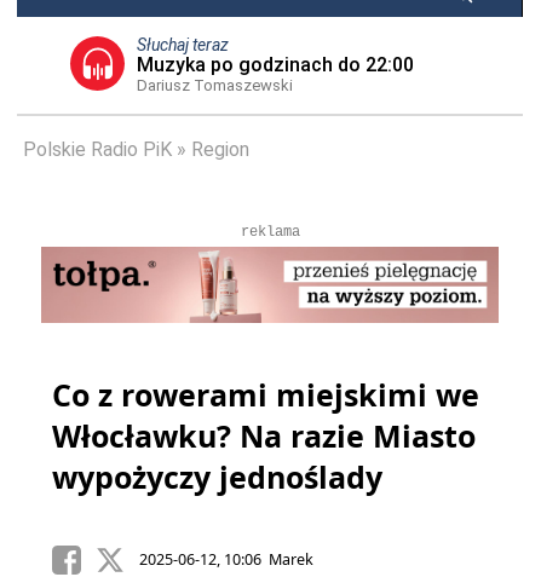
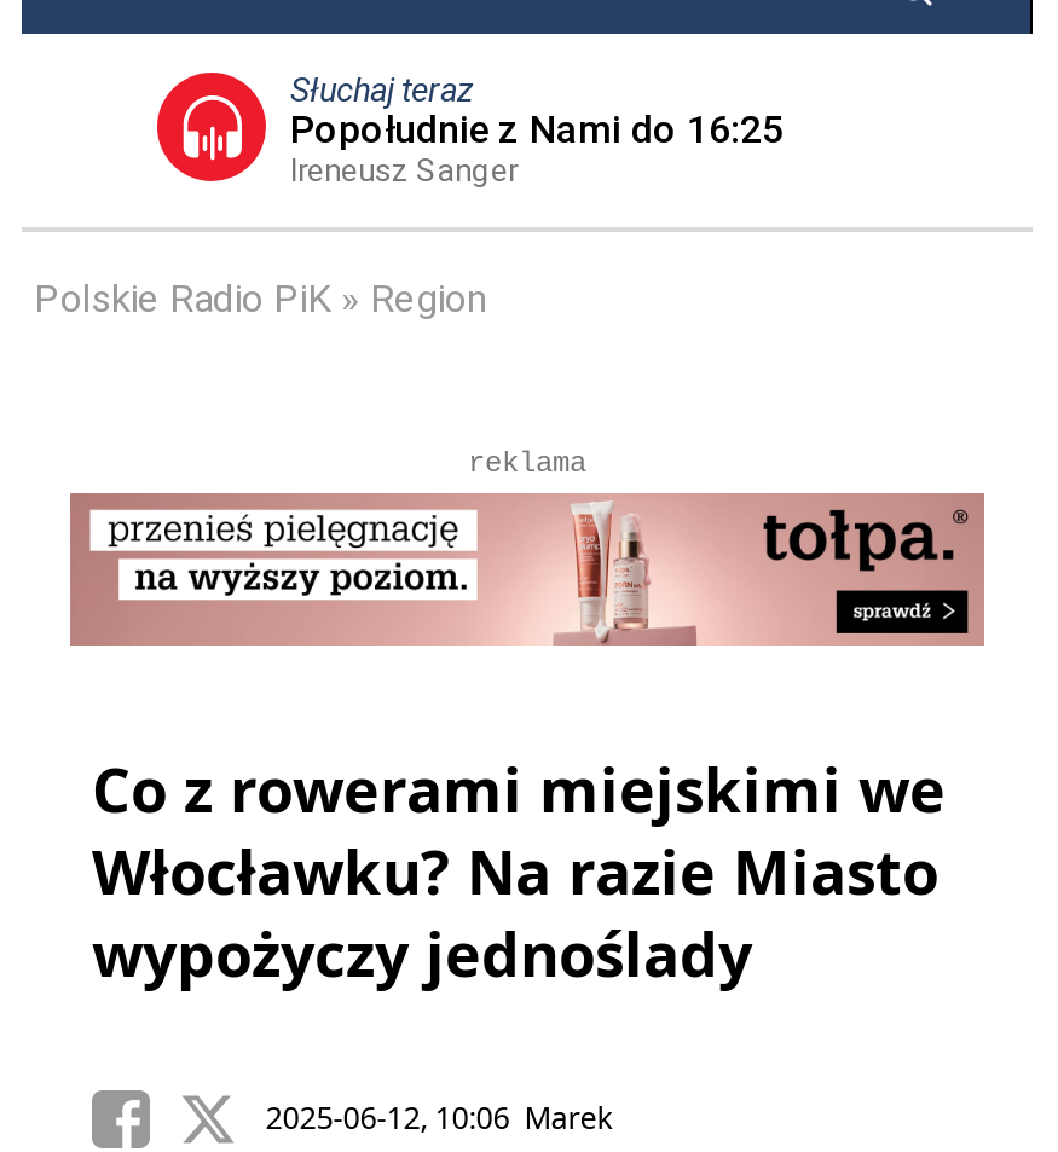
- [image]
- Muzyka po godzinach do 22:00
- Dariusz Tomaszewski
+ [image]
+ Popołudnie z Nami do 16:25
+ Ireneusz Sanger

- [image]
+ [image]

- [image]
+ [image]
